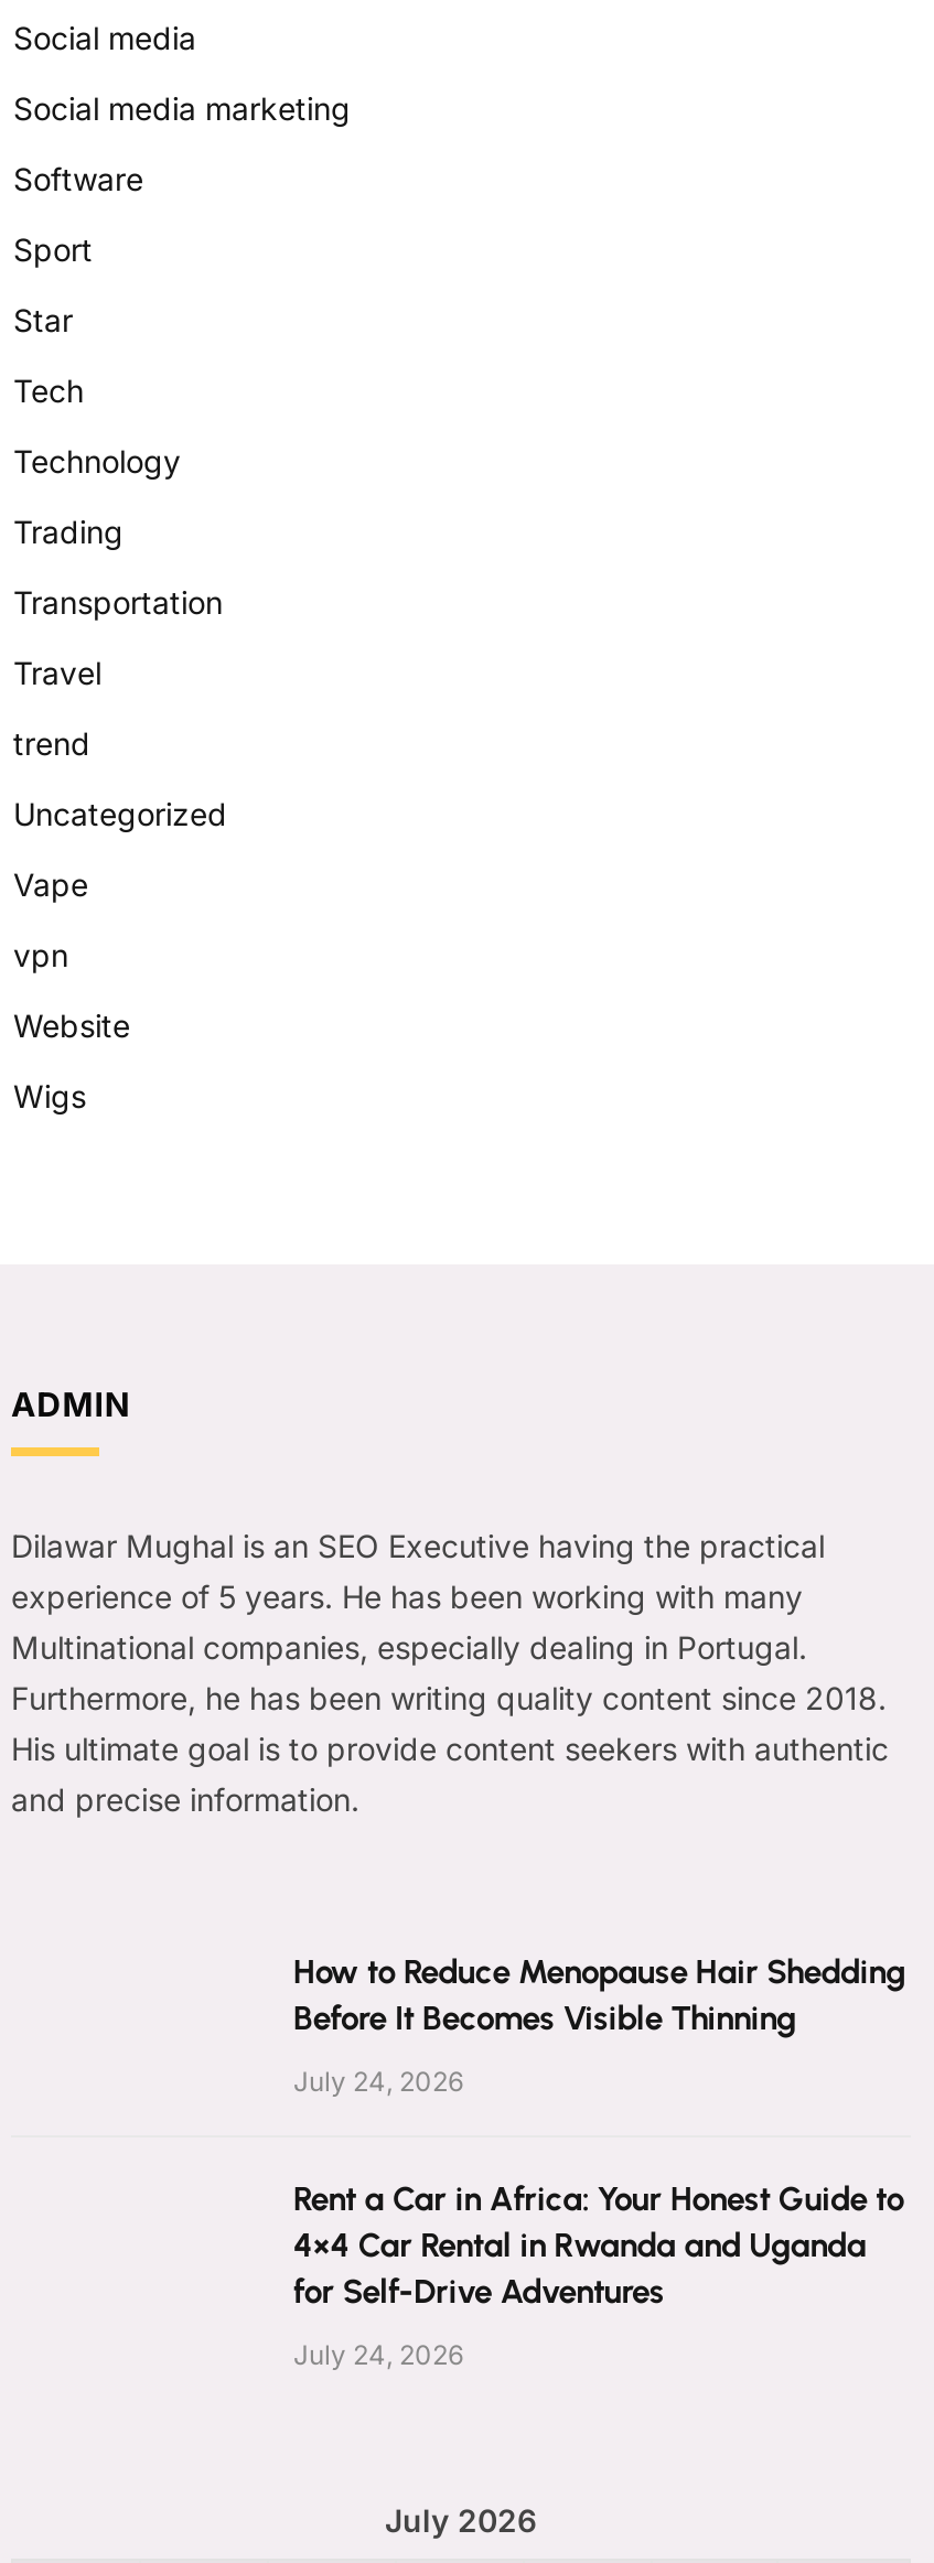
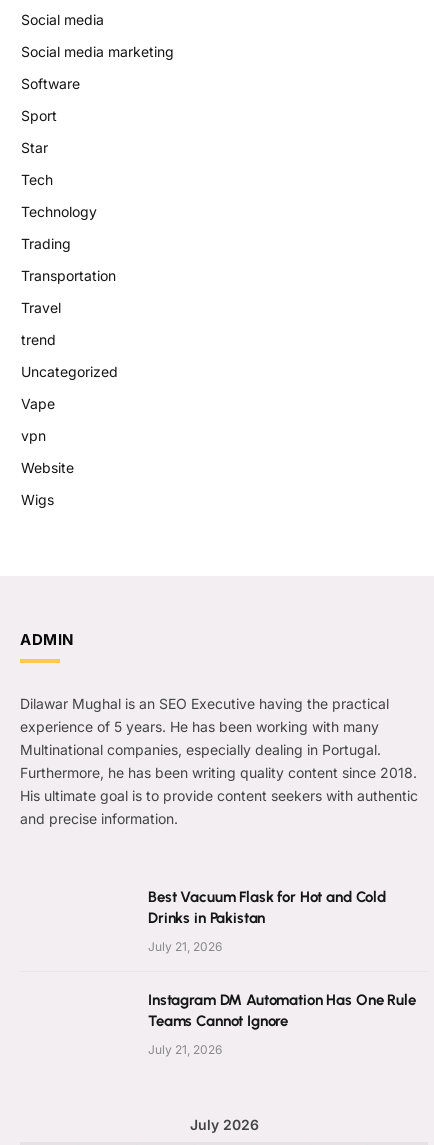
- How to Reduce Menopause Hair Shedding
- Before It Becomes Visible Thinning
+ Best Vacuum Flask for Hot and Cold
+ Drinks in Pakistan

- July 24, 2026
+ July 21, 2026

- Rent a Car in Africa: Your Honest Guide to
- 4×4 Car Rental in Rwanda and Uganda
- for Self-Drive Adventures
+ Instagram DM Automation Has One Rule
+ Teams Cannot Ignore

- July 24, 2026
+ July 21, 2026
